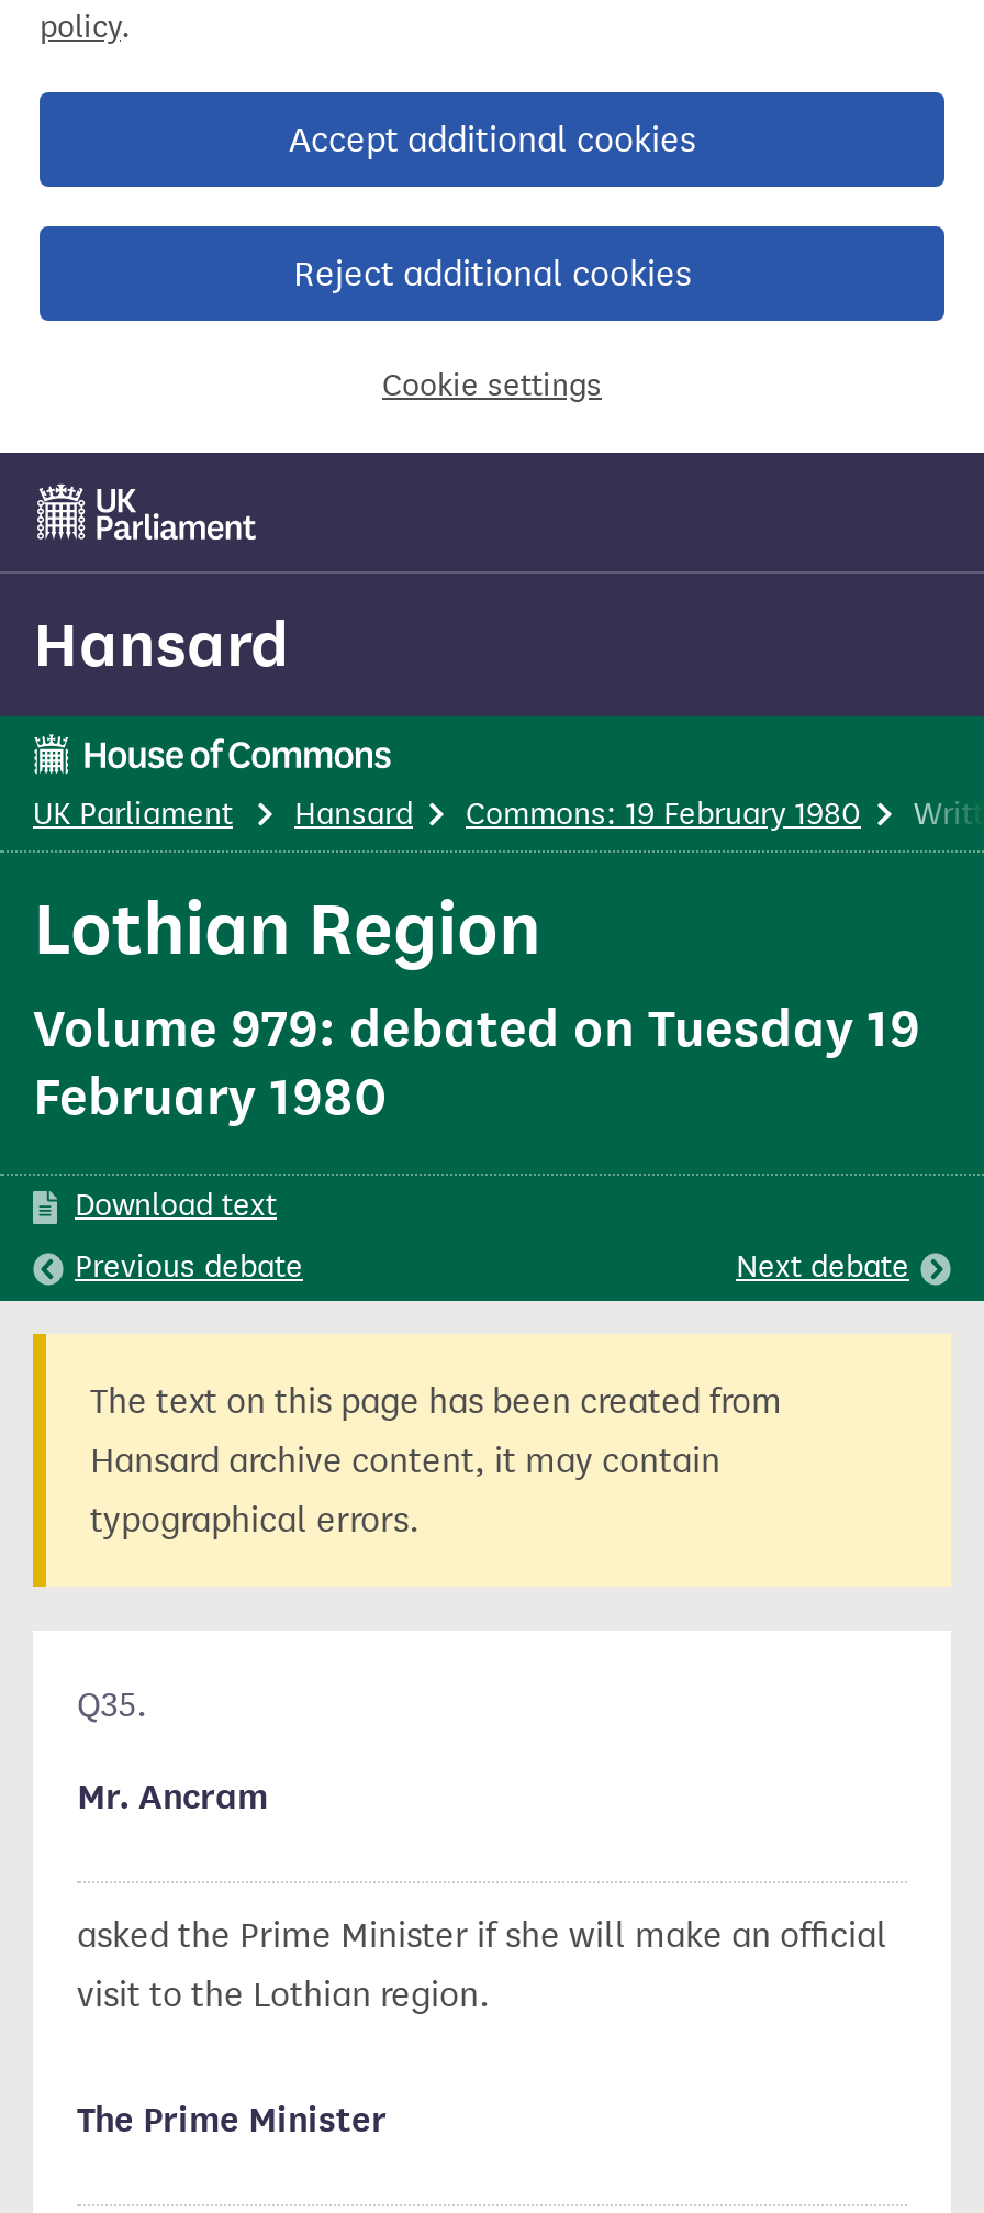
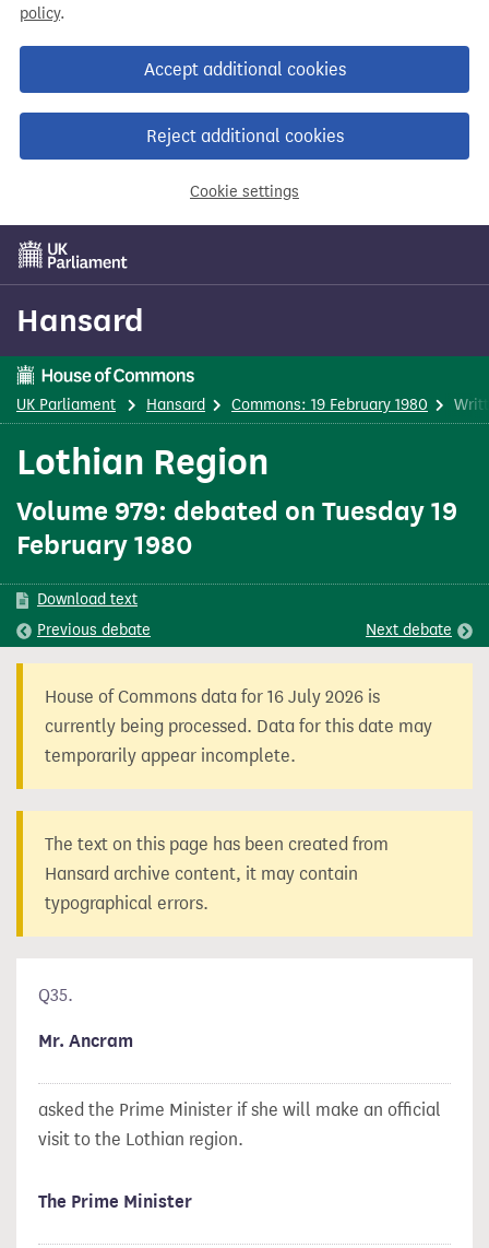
+ House of Commons data for 16 July 2026 is
+ currently being processed. Data for this date may
+ temporarily appear incomplete.
